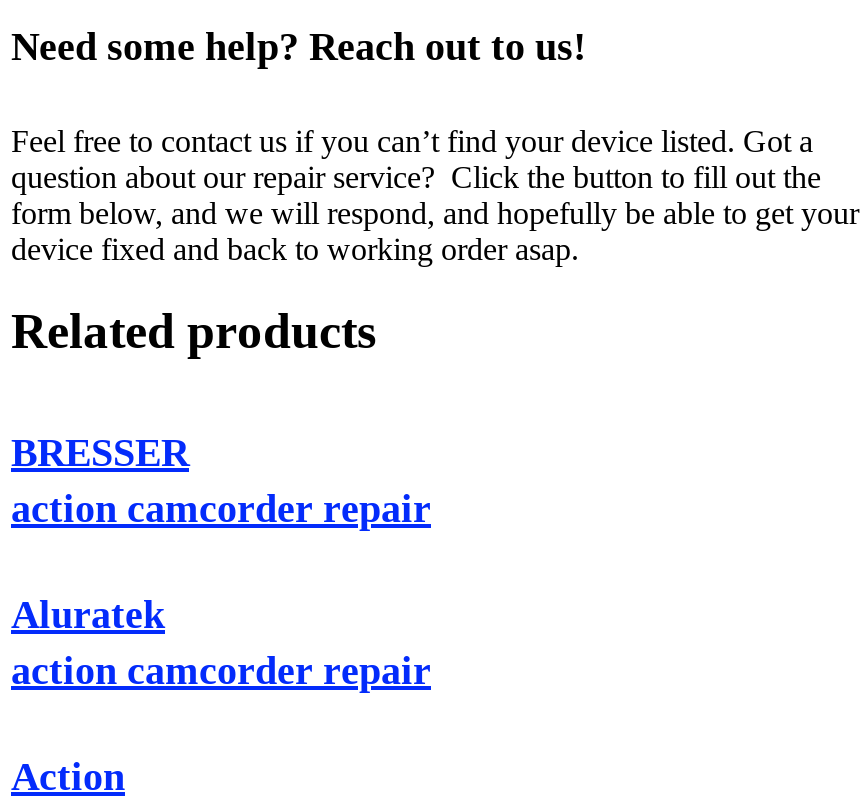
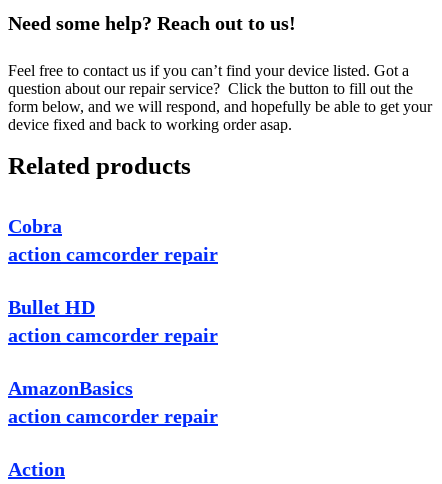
- BRESSER
+ Cobra

- Aluratek
+ Bullet HD
+ action camcorder repair
+ AmazonBasics
